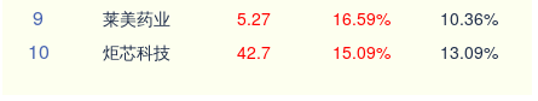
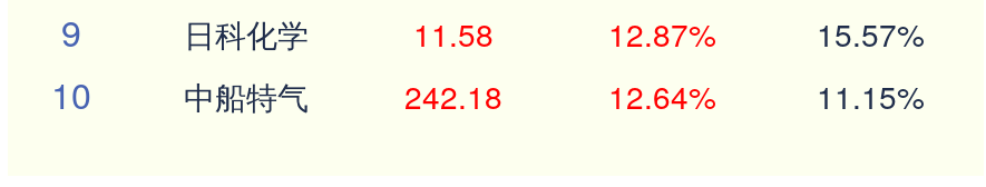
- 莱美药业
- 5.27
- 16.59%
- 10.36%
+ 日科化学
+ 11.58
+ 12.87%
+ 15.57%

- 炬芯科技
- 42.7
- 15.09%
- 13.09%
+ 中船特气
+ 242.18
+ 12.64%
+ 11.15%
